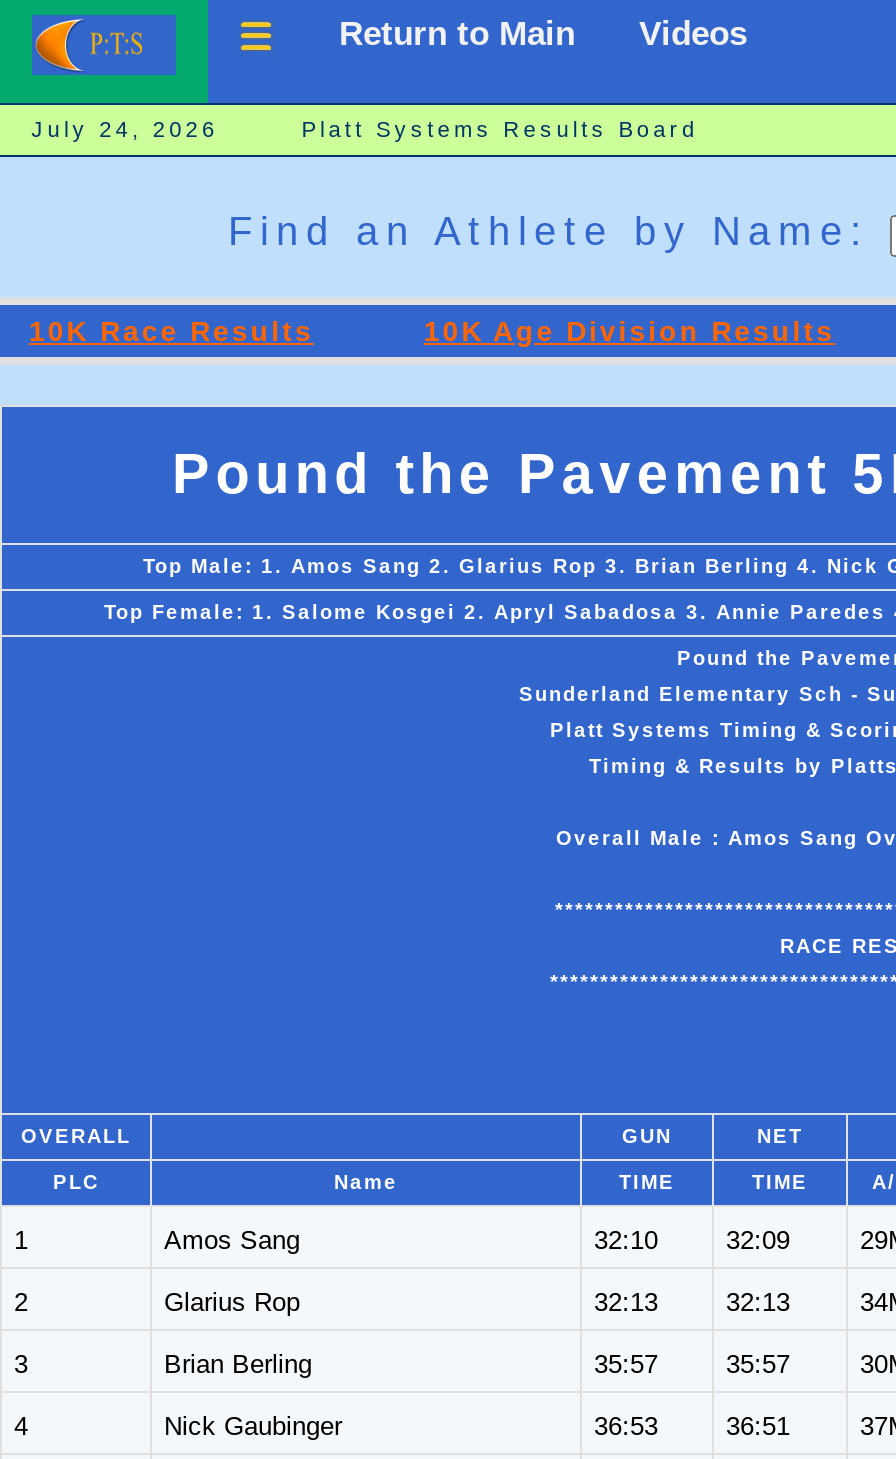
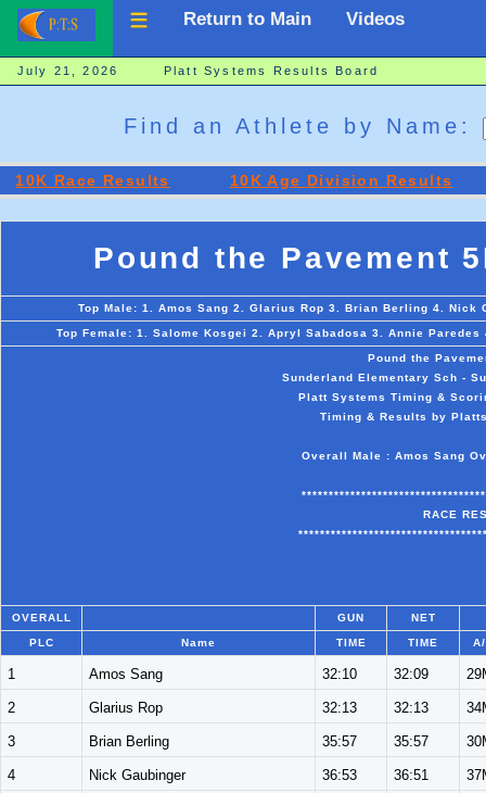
- July 24, 2026 Platt Systems Results Board
+ July 21, 2026 Platt Systems Results Board
